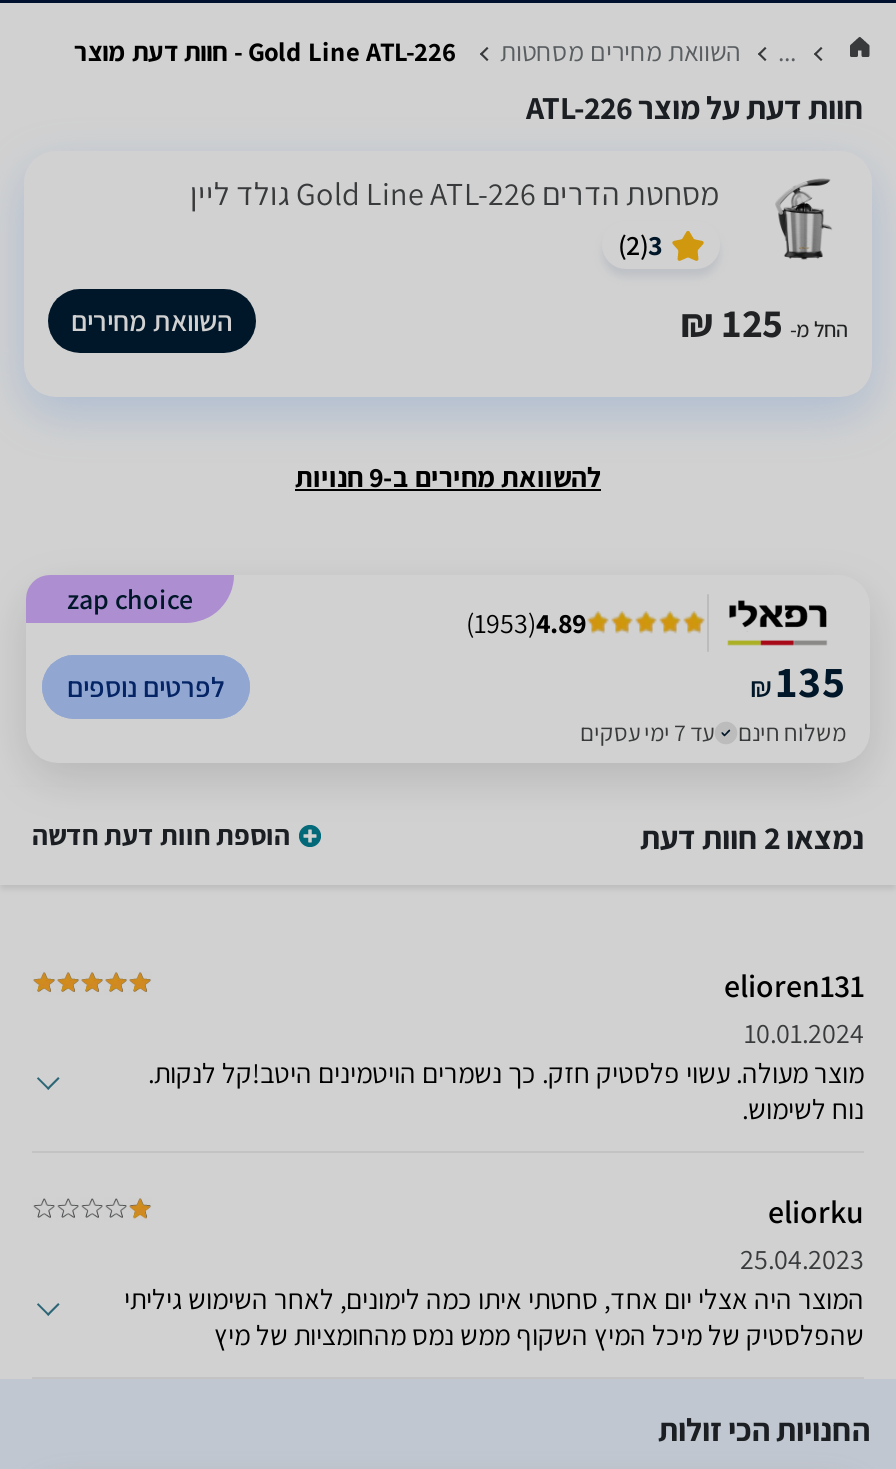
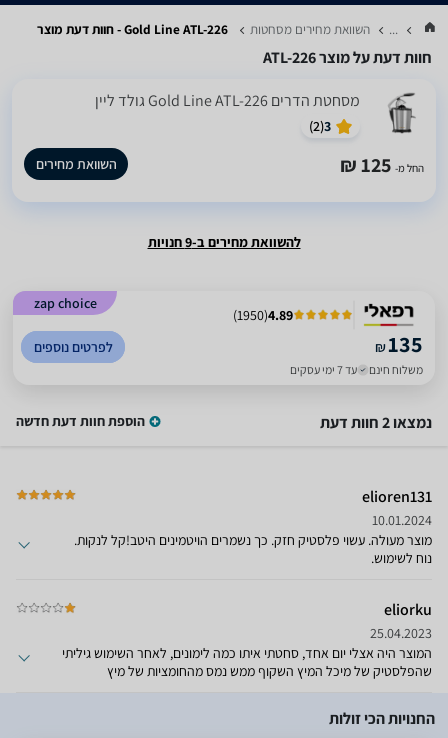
- 1953
+ 1950
